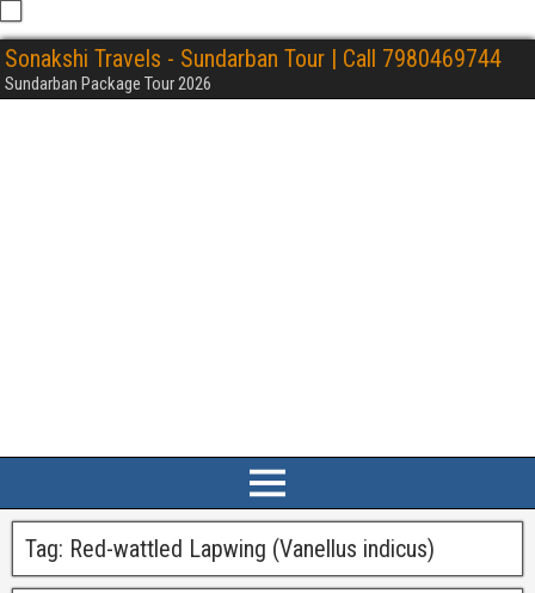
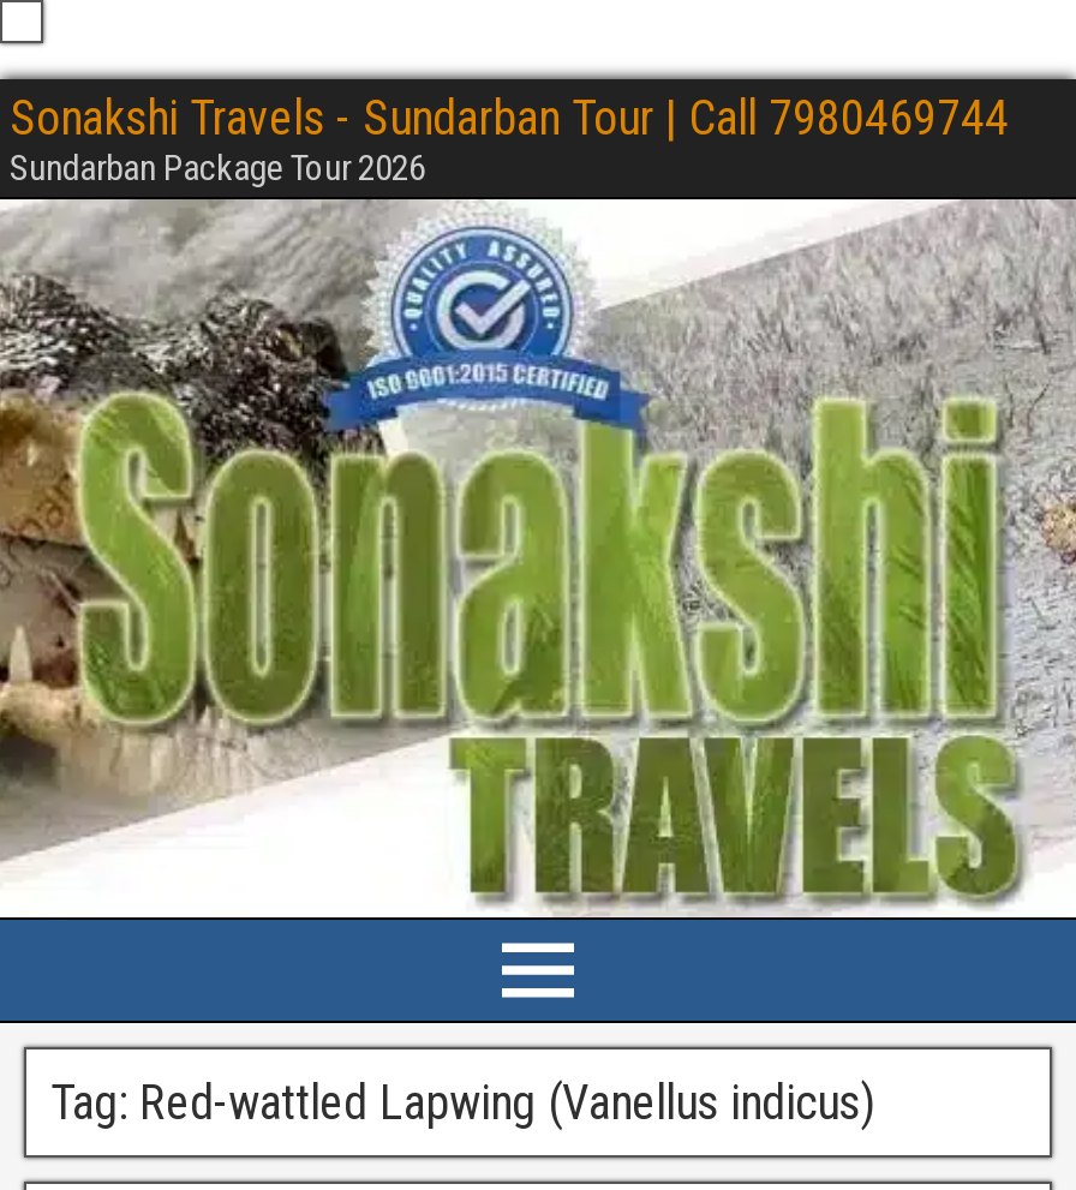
+ [image]
